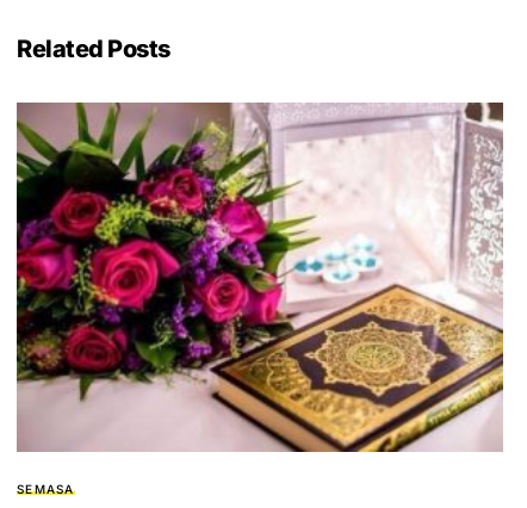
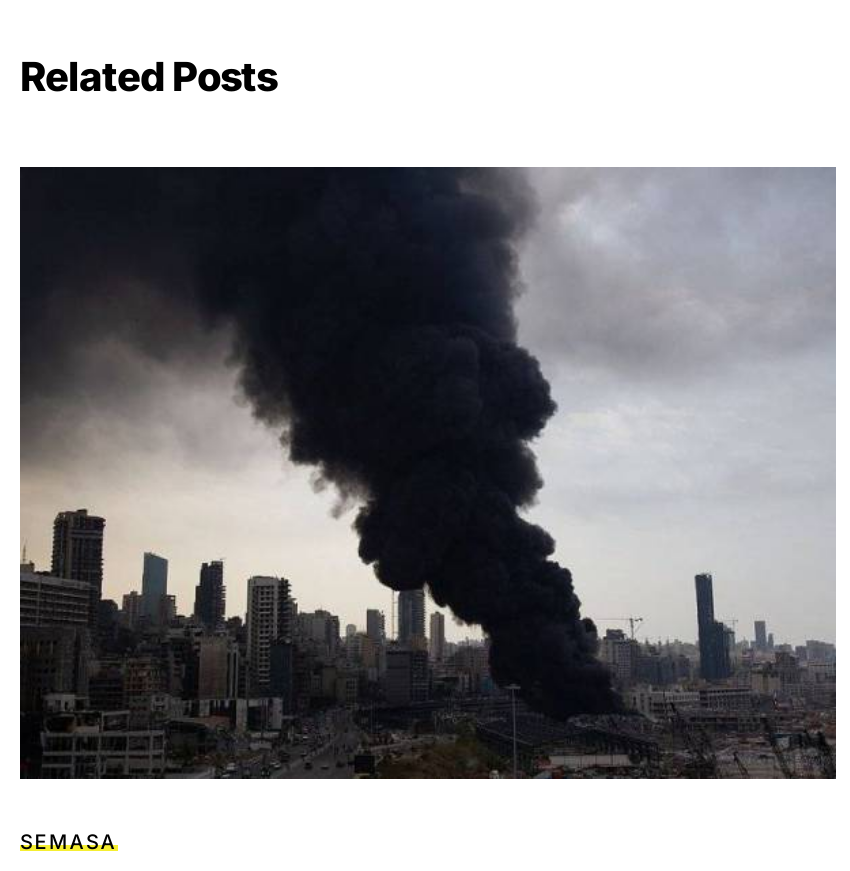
- [image]
+ [image]
